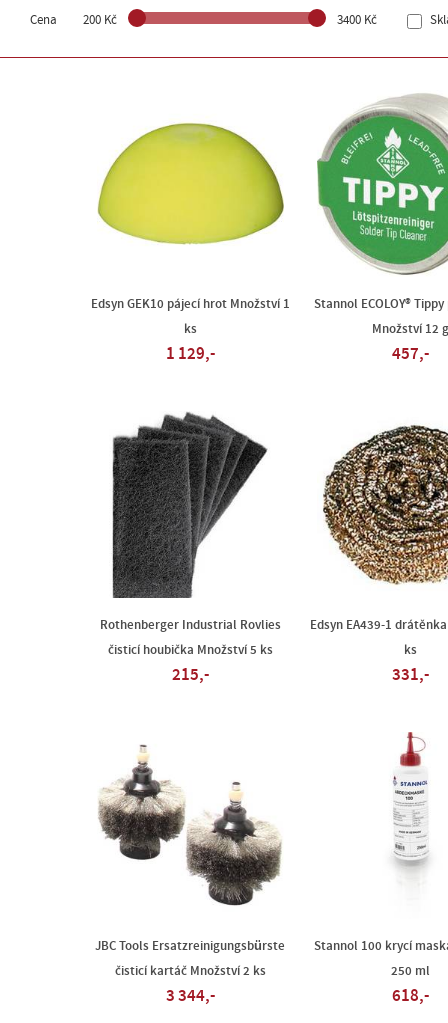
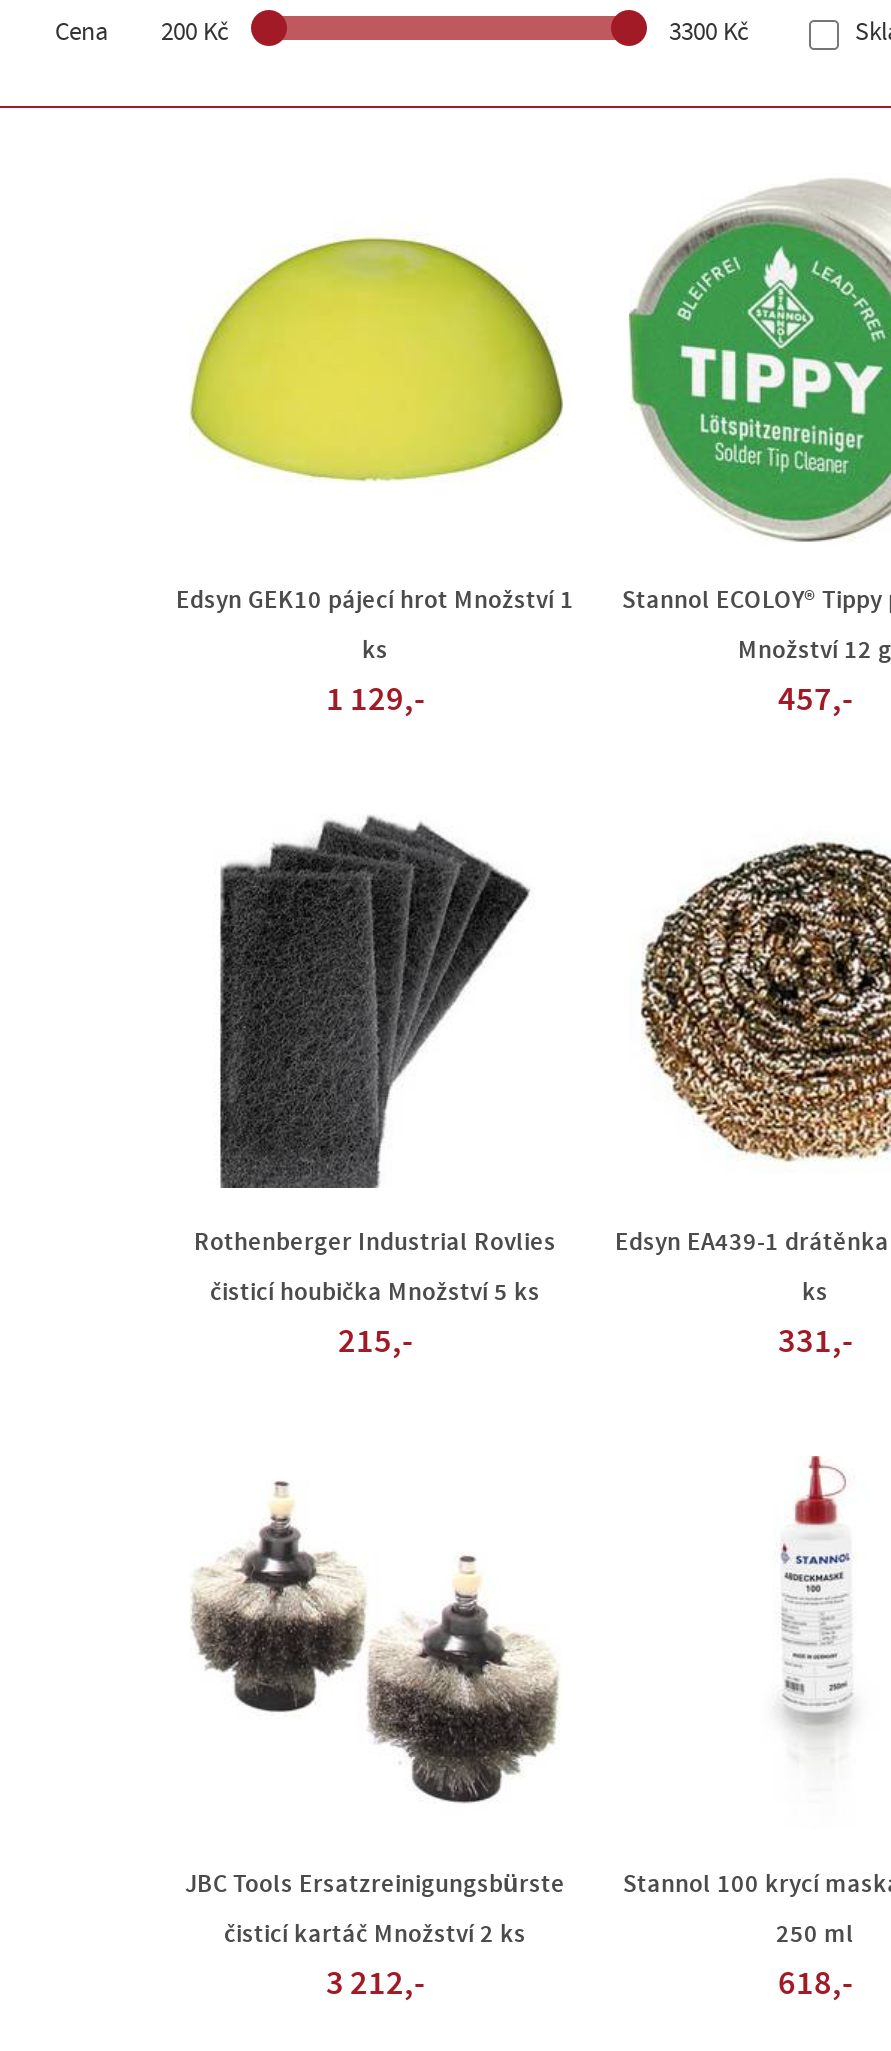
- 3400 Kč
+ 3300 Kč

- 3 344,-
+ 3 212,-
